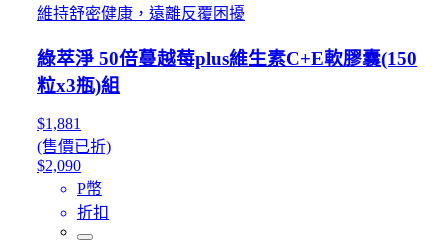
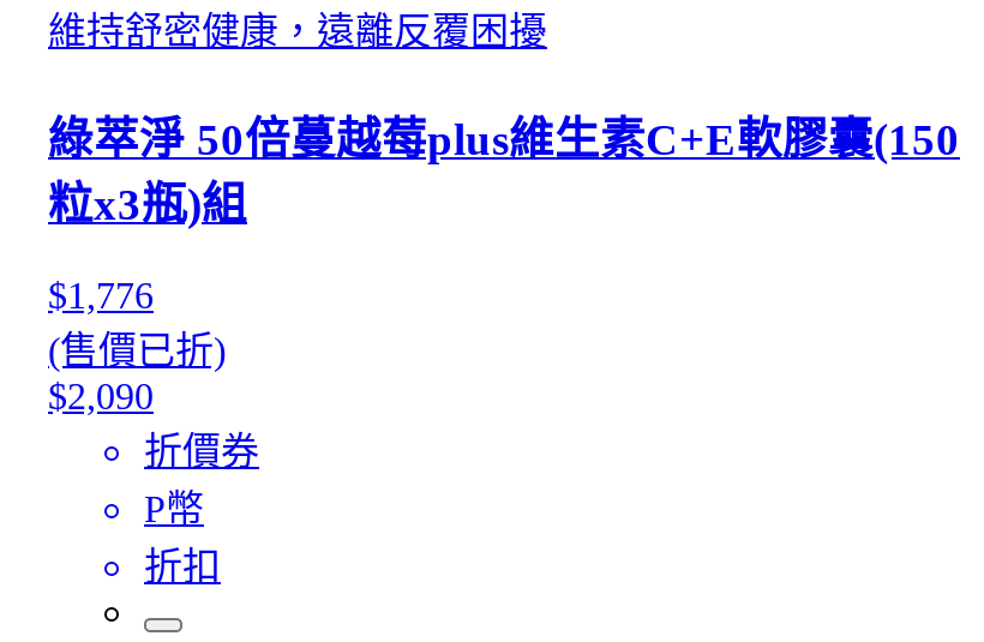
- $1,881
+ $1,776

+ 折價券
